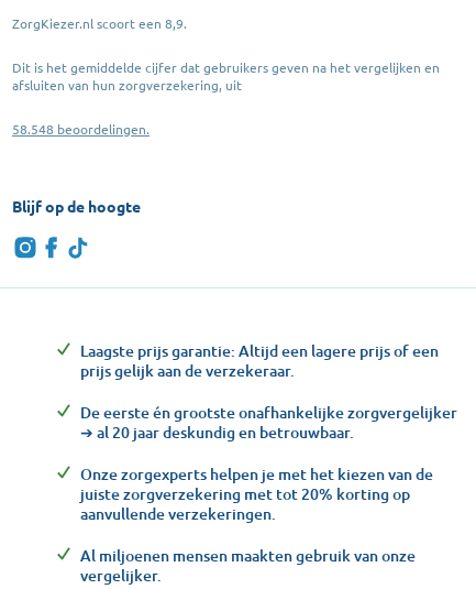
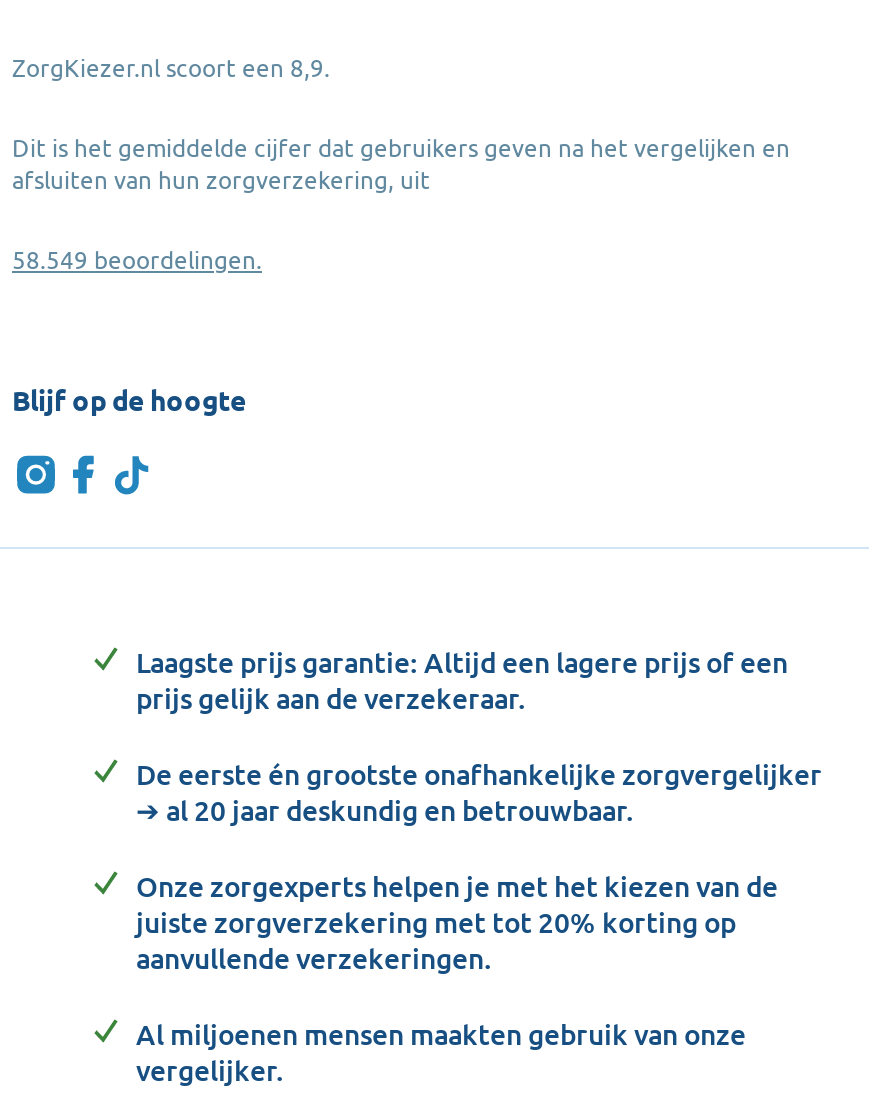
- 58.548 beoordelingen.
+ 58.549 beoordelingen.
